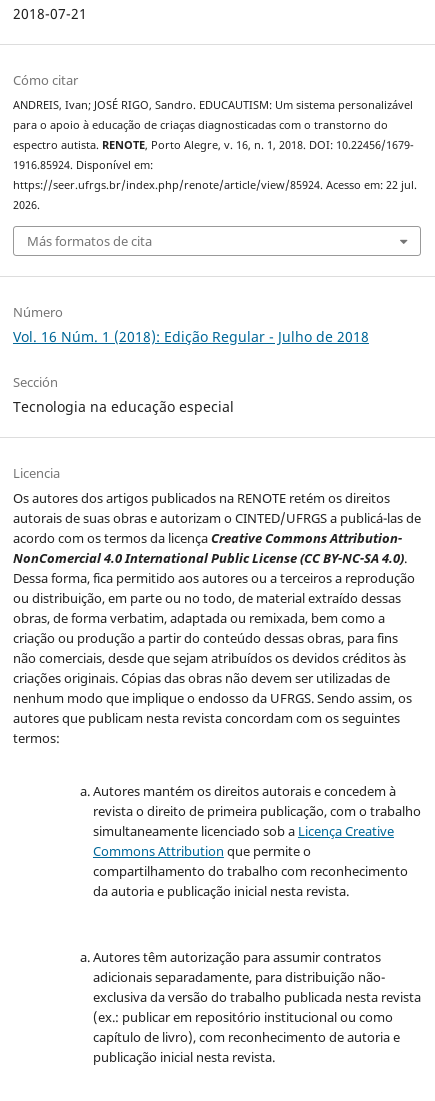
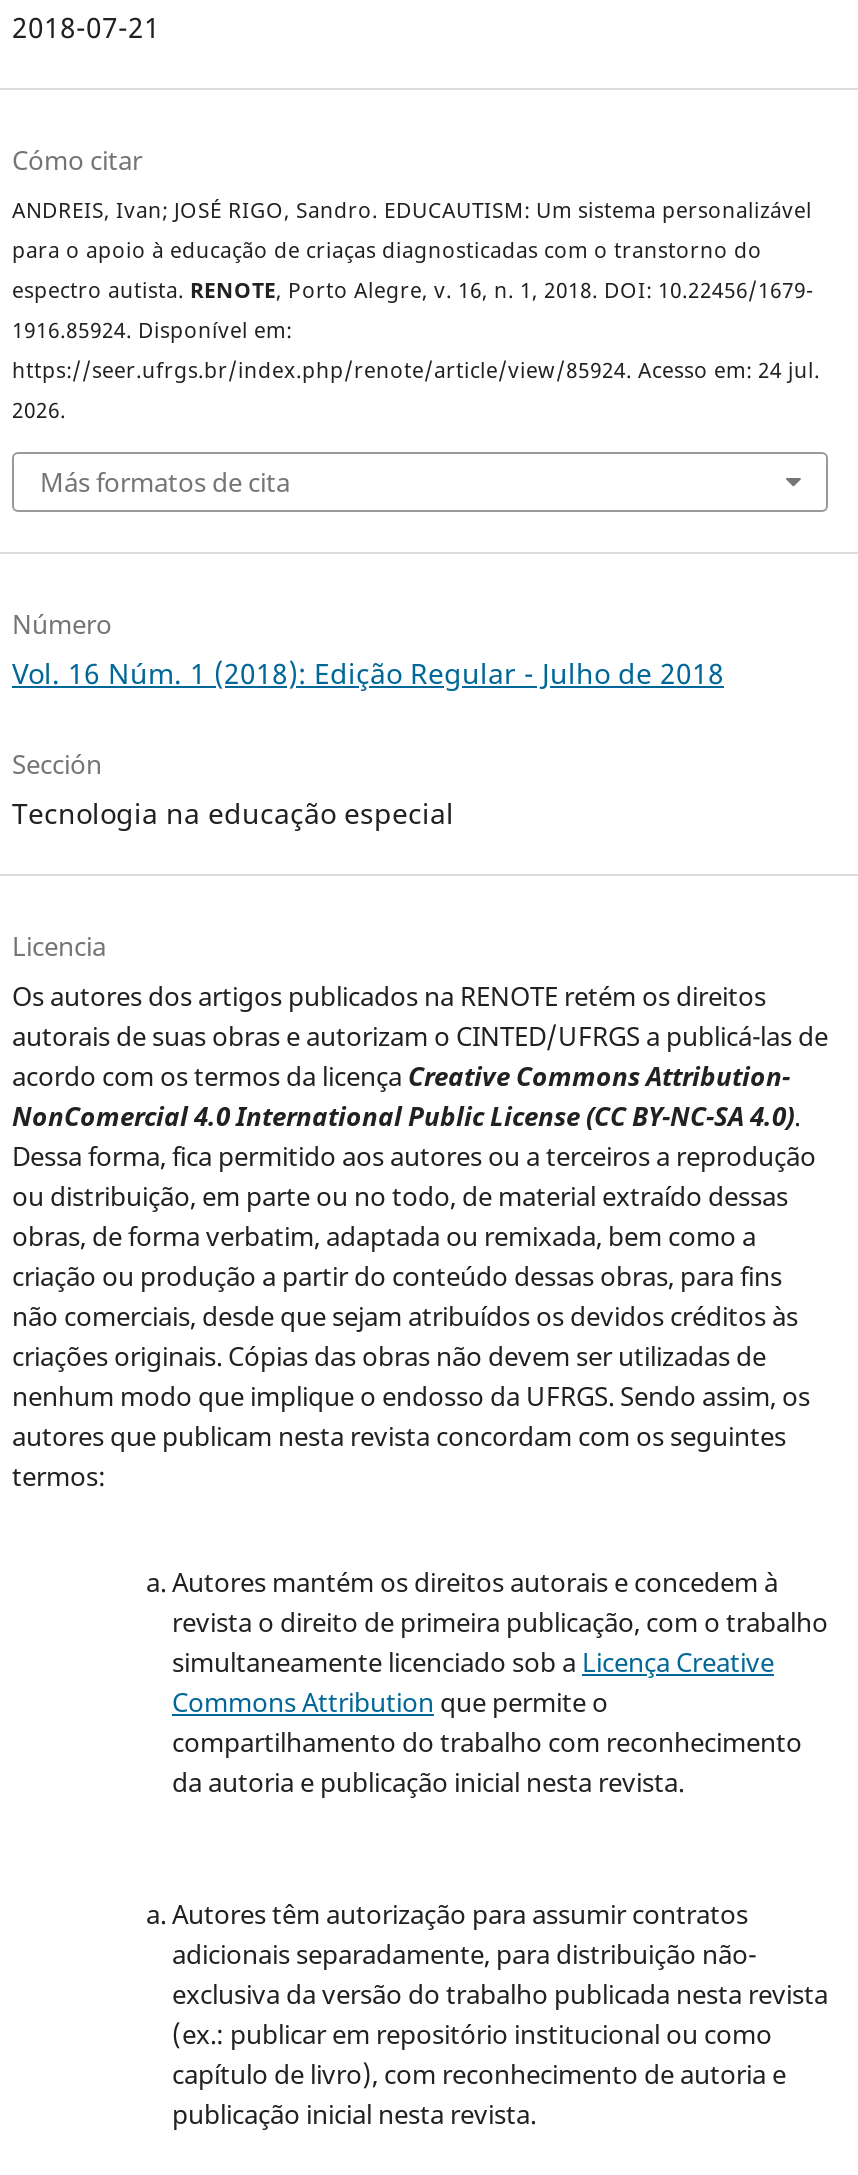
- https://seer.ufrgs.br/index.php/renote/article/view/85924. Acesso em: 22 jul.
+ https://seer.ufrgs.br/index.php/renote/article/view/85924. Acesso em: 24 jul.
